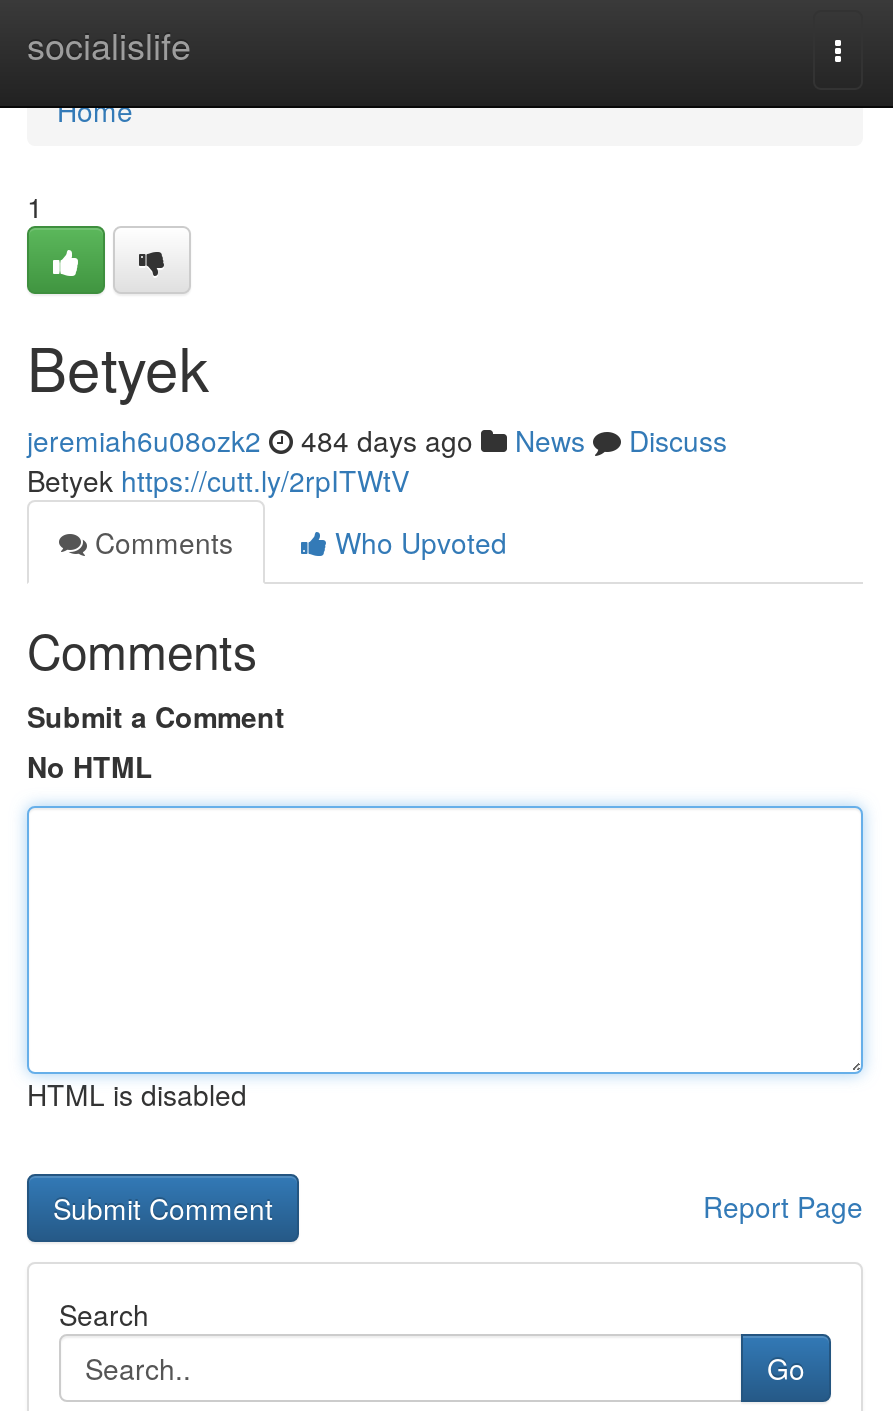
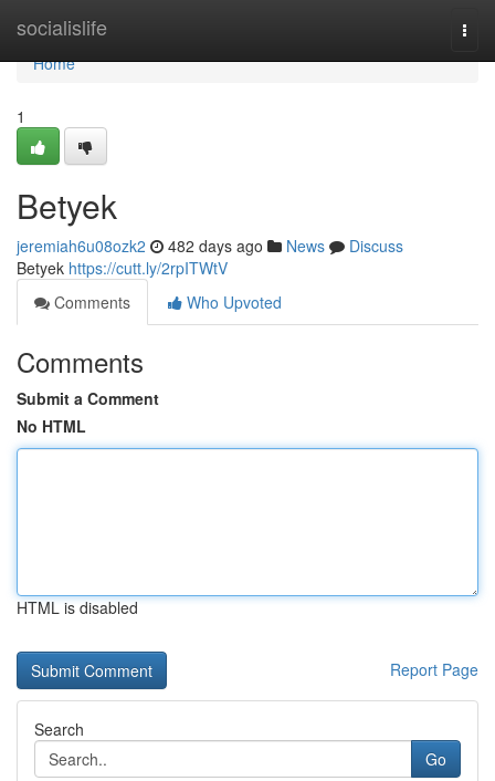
- jeremiah6u08ozk2 484 days ago News Discuss
+ jeremiah6u08ozk2 482 days ago News Discuss
